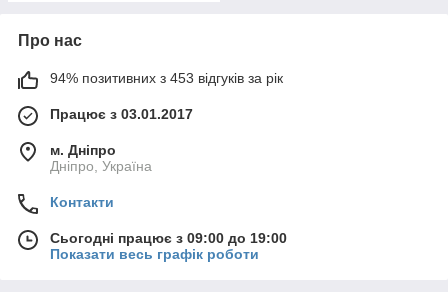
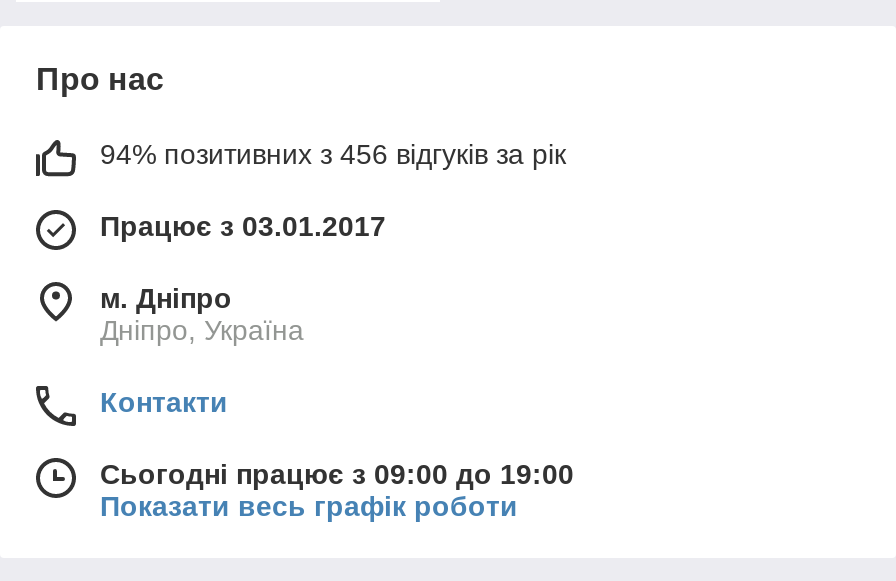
- 94% позитивних з 453 відгуків за рік
+ 94% позитивних з 456 відгуків за рік
